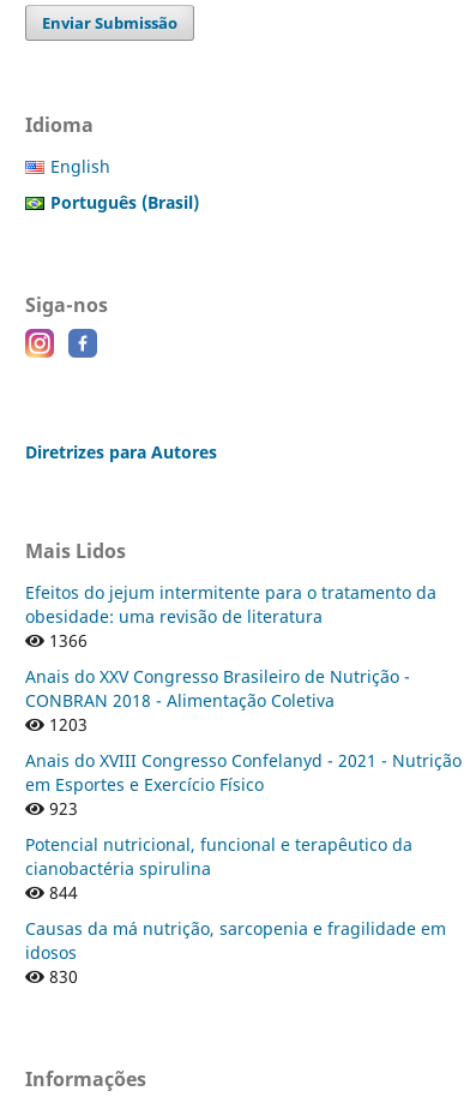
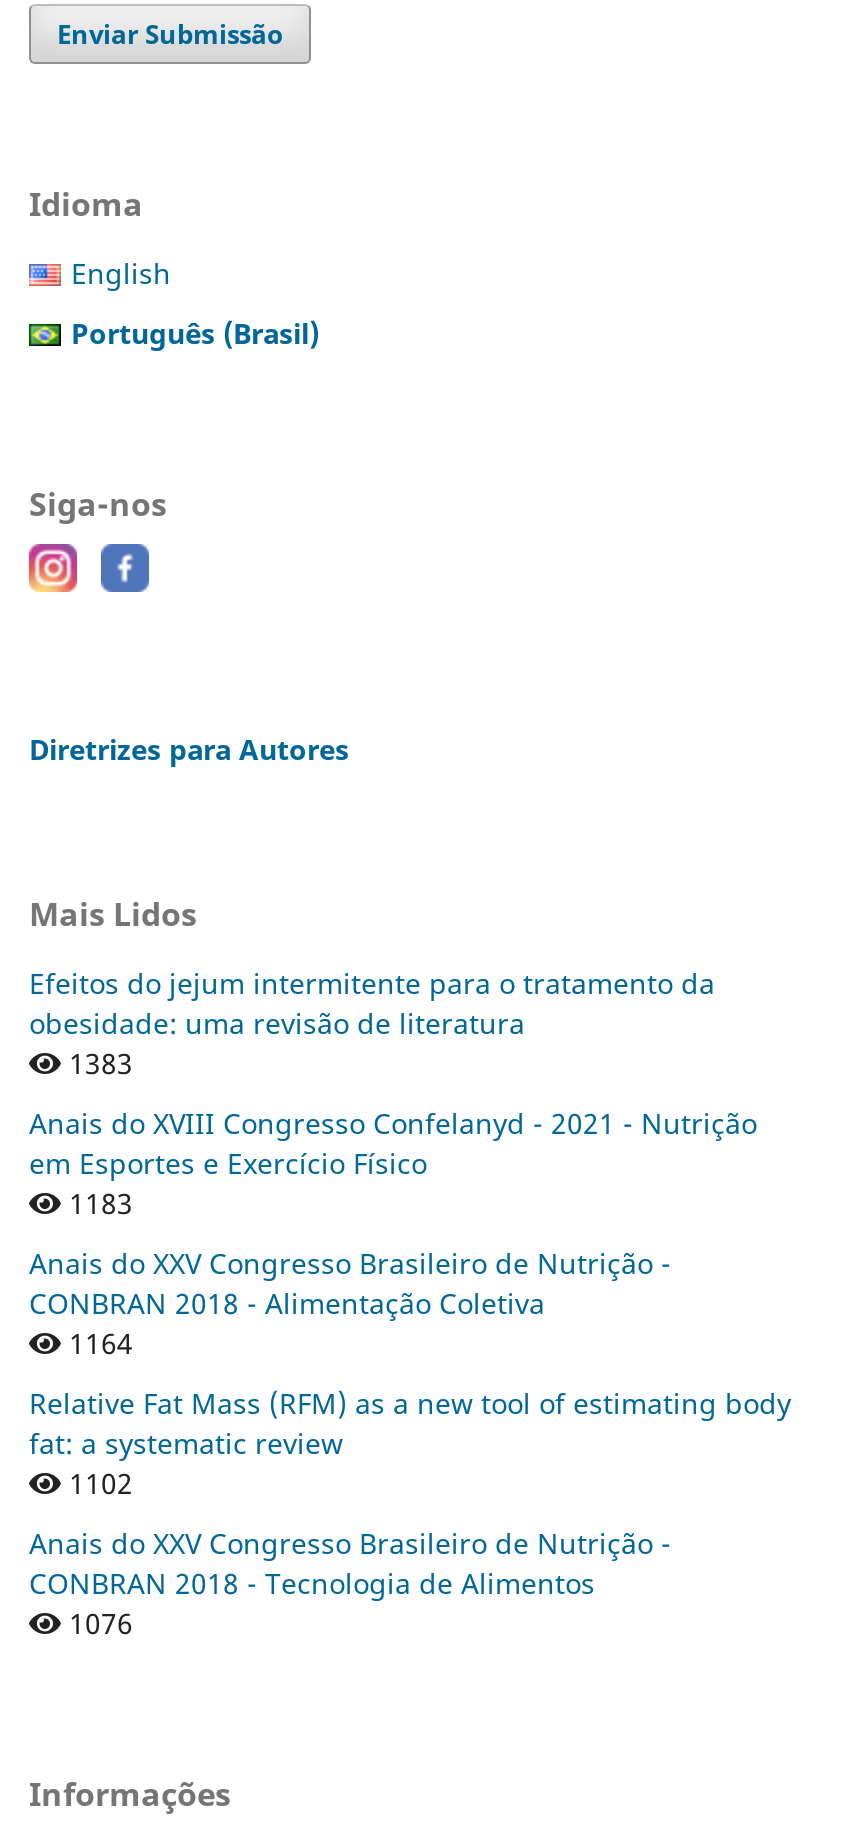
- 1366
+ 1383
+ 1183

moved down: Anais do XXV Congresso Brasileiro de Nutrição - | CONBRAN 2018 - Alimentação Coletiva

- 1203
- 923
- Potencial nutricional, funcional e terapêutico da
- cianobactéria spirulina
- 844
- Causas da má nutrição, sarcopenia e fragilidade em
- idosos
- 830
+ 1164
+ Relative Fat Mass (RFM) as a new tool of estimating body
+ fat: a systematic review
+ 1102
+ Anais do XXV Congresso Brasileiro de Nutrição -
+ CONBRAN 2018 - Tecnologia de Alimentos
+ 1076

moved up: Anais do XVIII Congresso Confelanyd - 2021 - Nutrição | em Esportes e Exercício Físico
